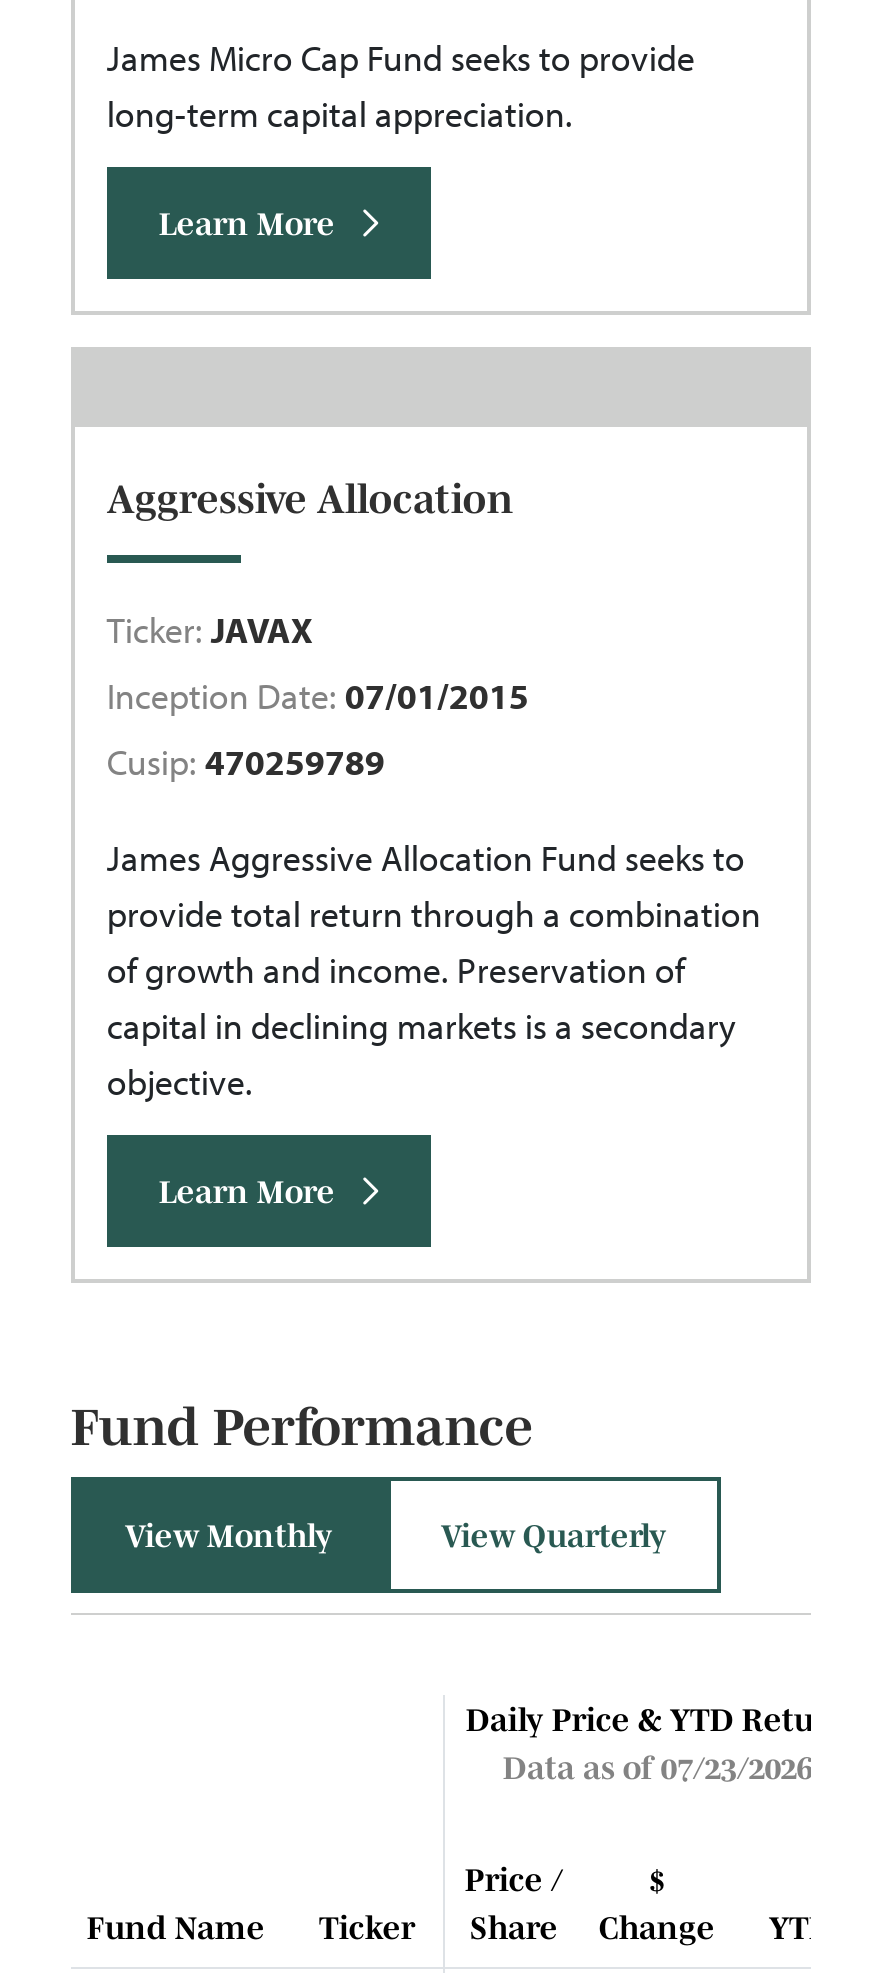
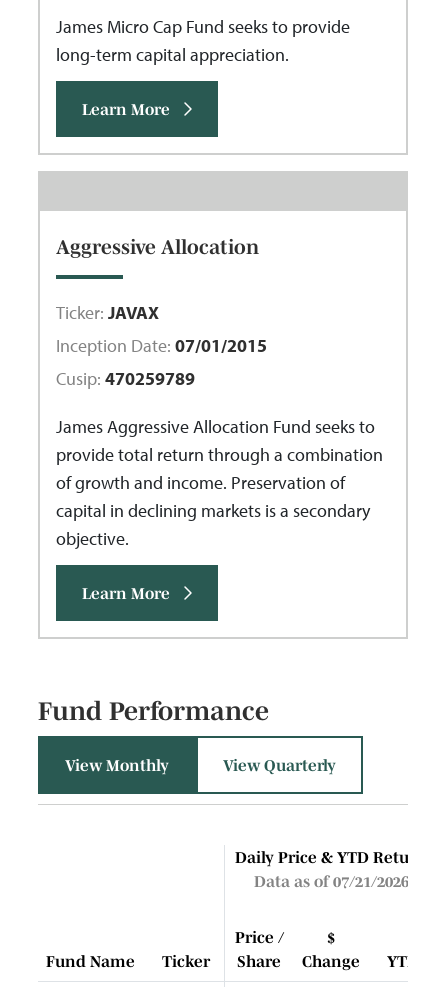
- Data as of 07/23/2026
+ Data as of 07/21/2026
